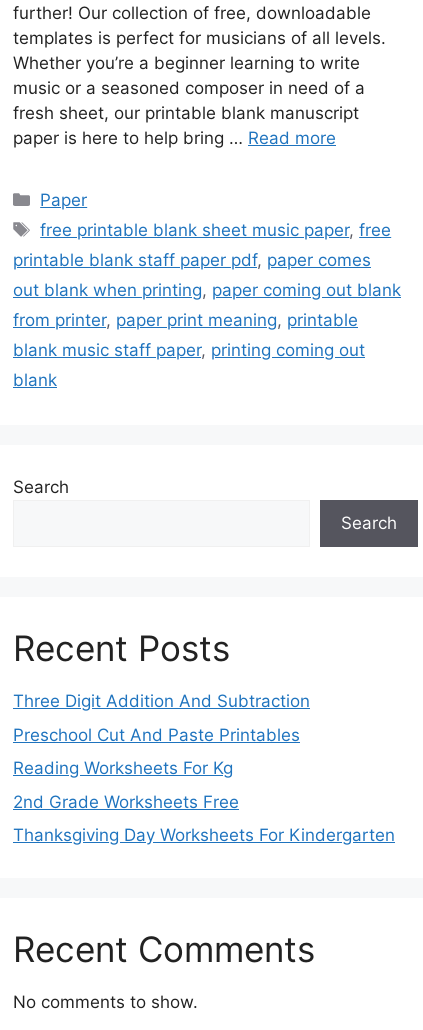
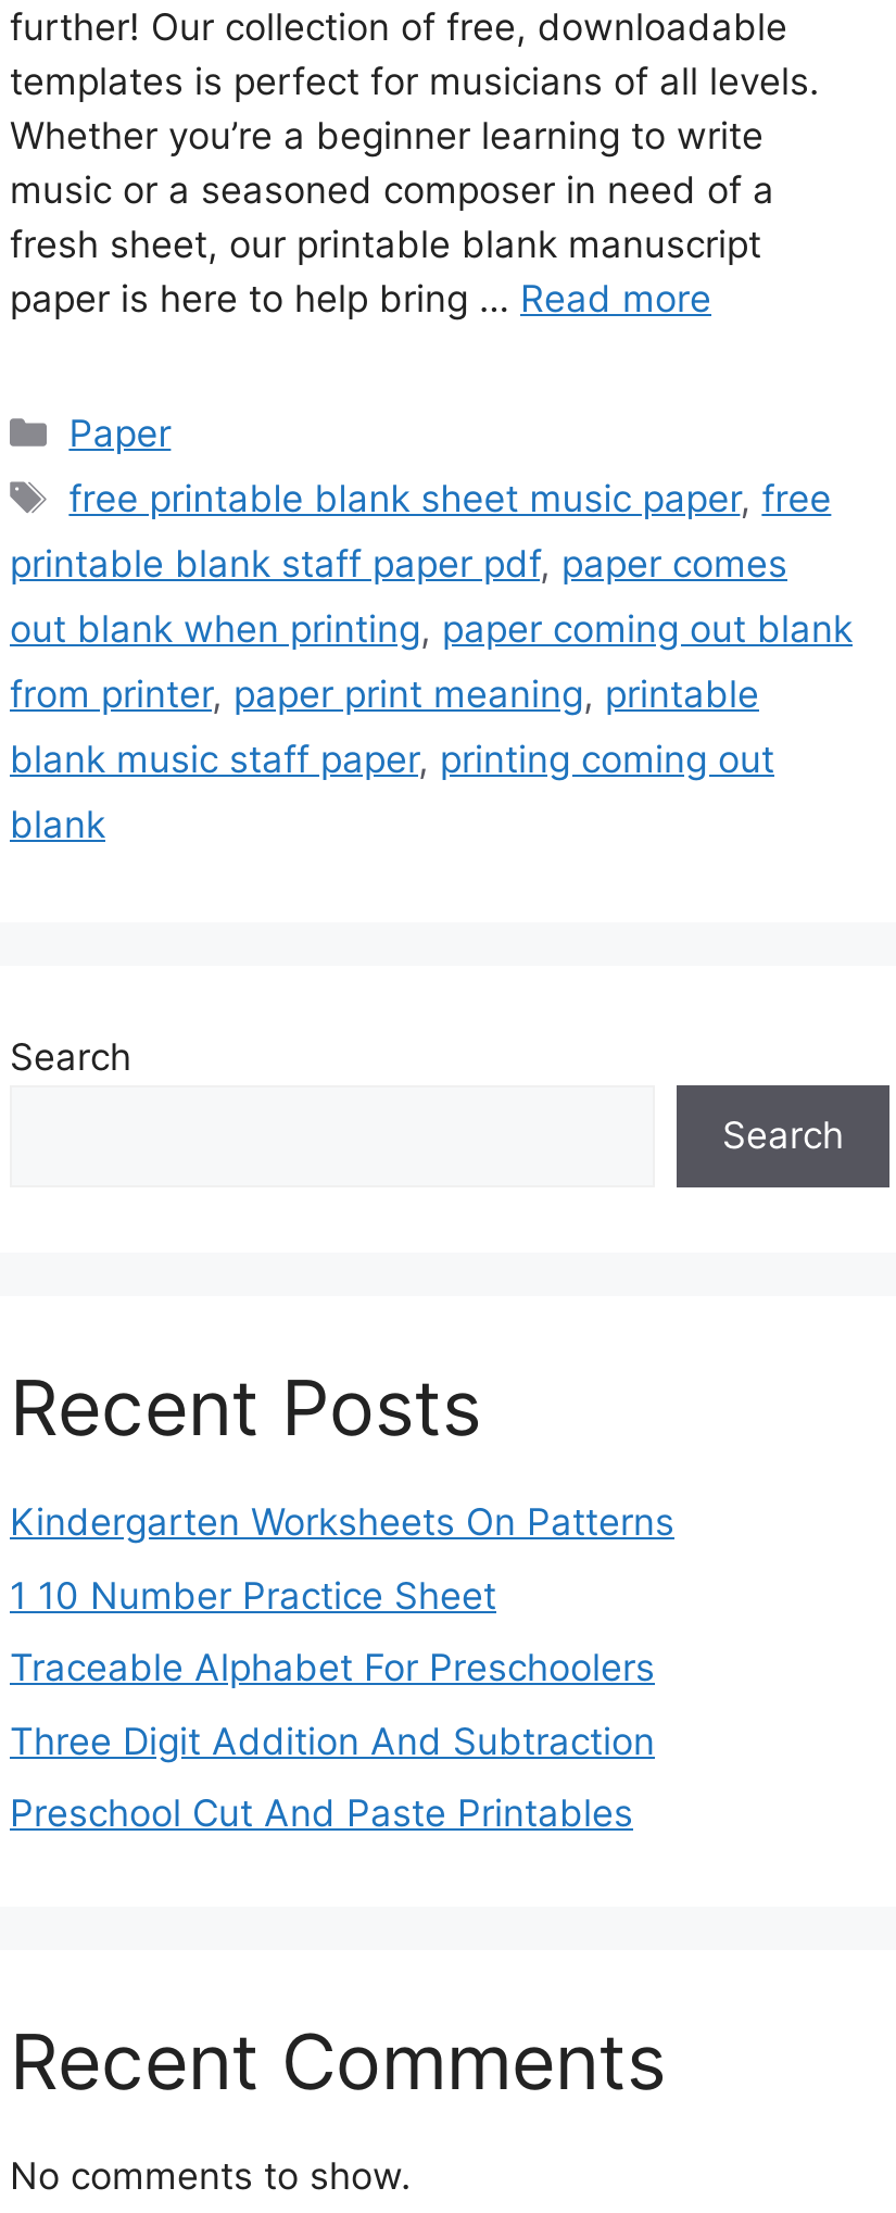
+ Kindergarten Worksheets On Patterns
+ 1 10 Number Practice Sheet
+ Traceable Alphabet For Preschoolers

moved down: Three Digit Addition And Subtraction | Preschool Cut And Paste Printables

- Reading Worksheets For Kg
- 2nd Grade Worksheets Free
- Thanksgiving Day Worksheets For Kindergarten
